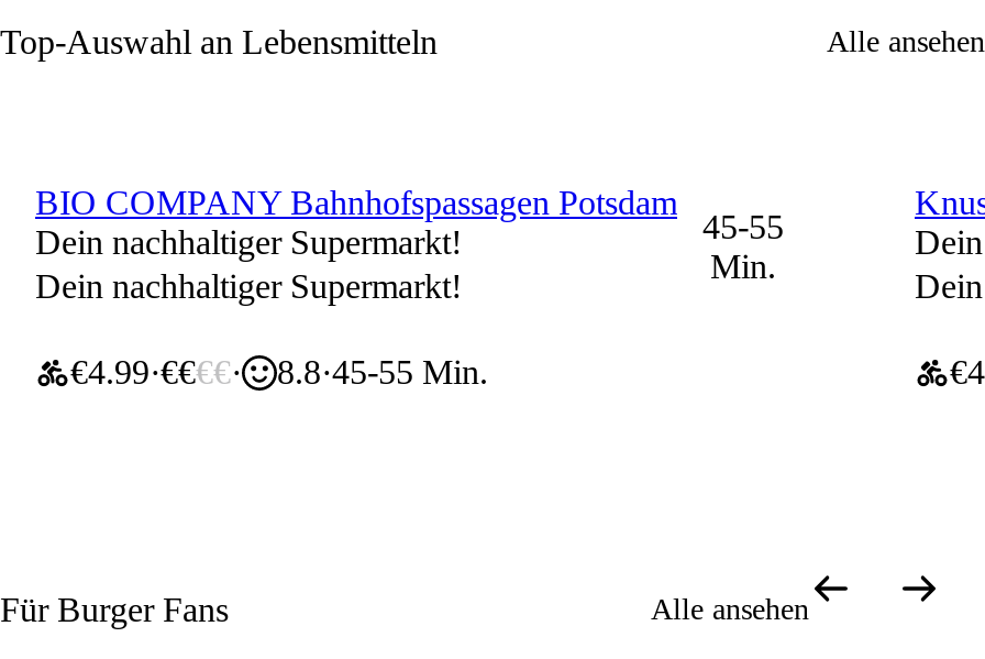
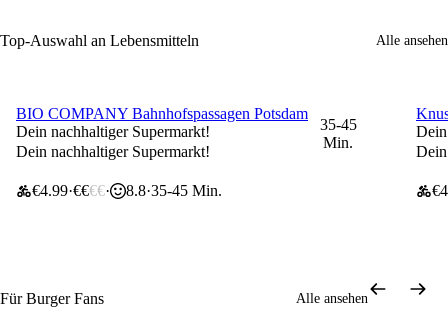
- 45-55
+ 35-45

- €4.99 €€€€ 8.8 45-55 Min.
+ €4.99 €€€€ 8.8 35-45 Min.
